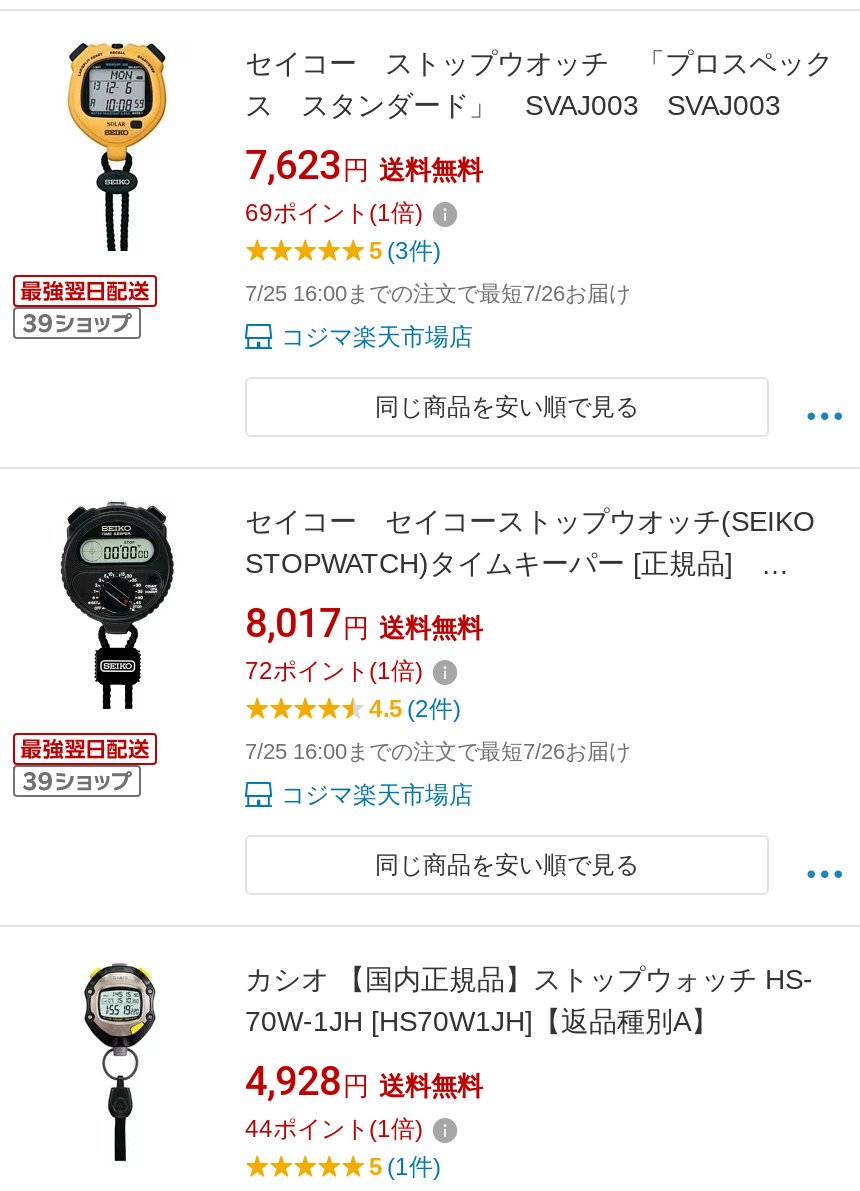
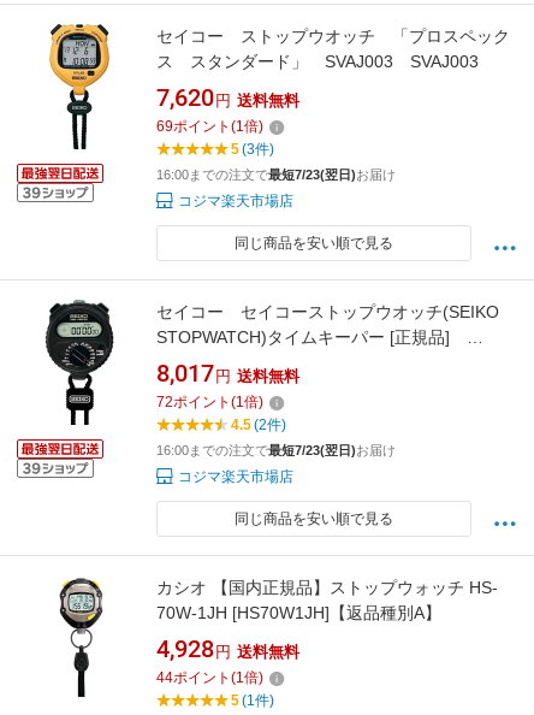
- 7,623円 送料無料
+ 7,620円 送料無料

- 7/25 16:00までの注文で最短7/26お届け
+ 16:00までの注文で最短7/23(翌日)お届け

- 7/25 16:00までの注文で最短7/26お届け
+ 16:00までの注文で最短7/23(翌日)お届け
